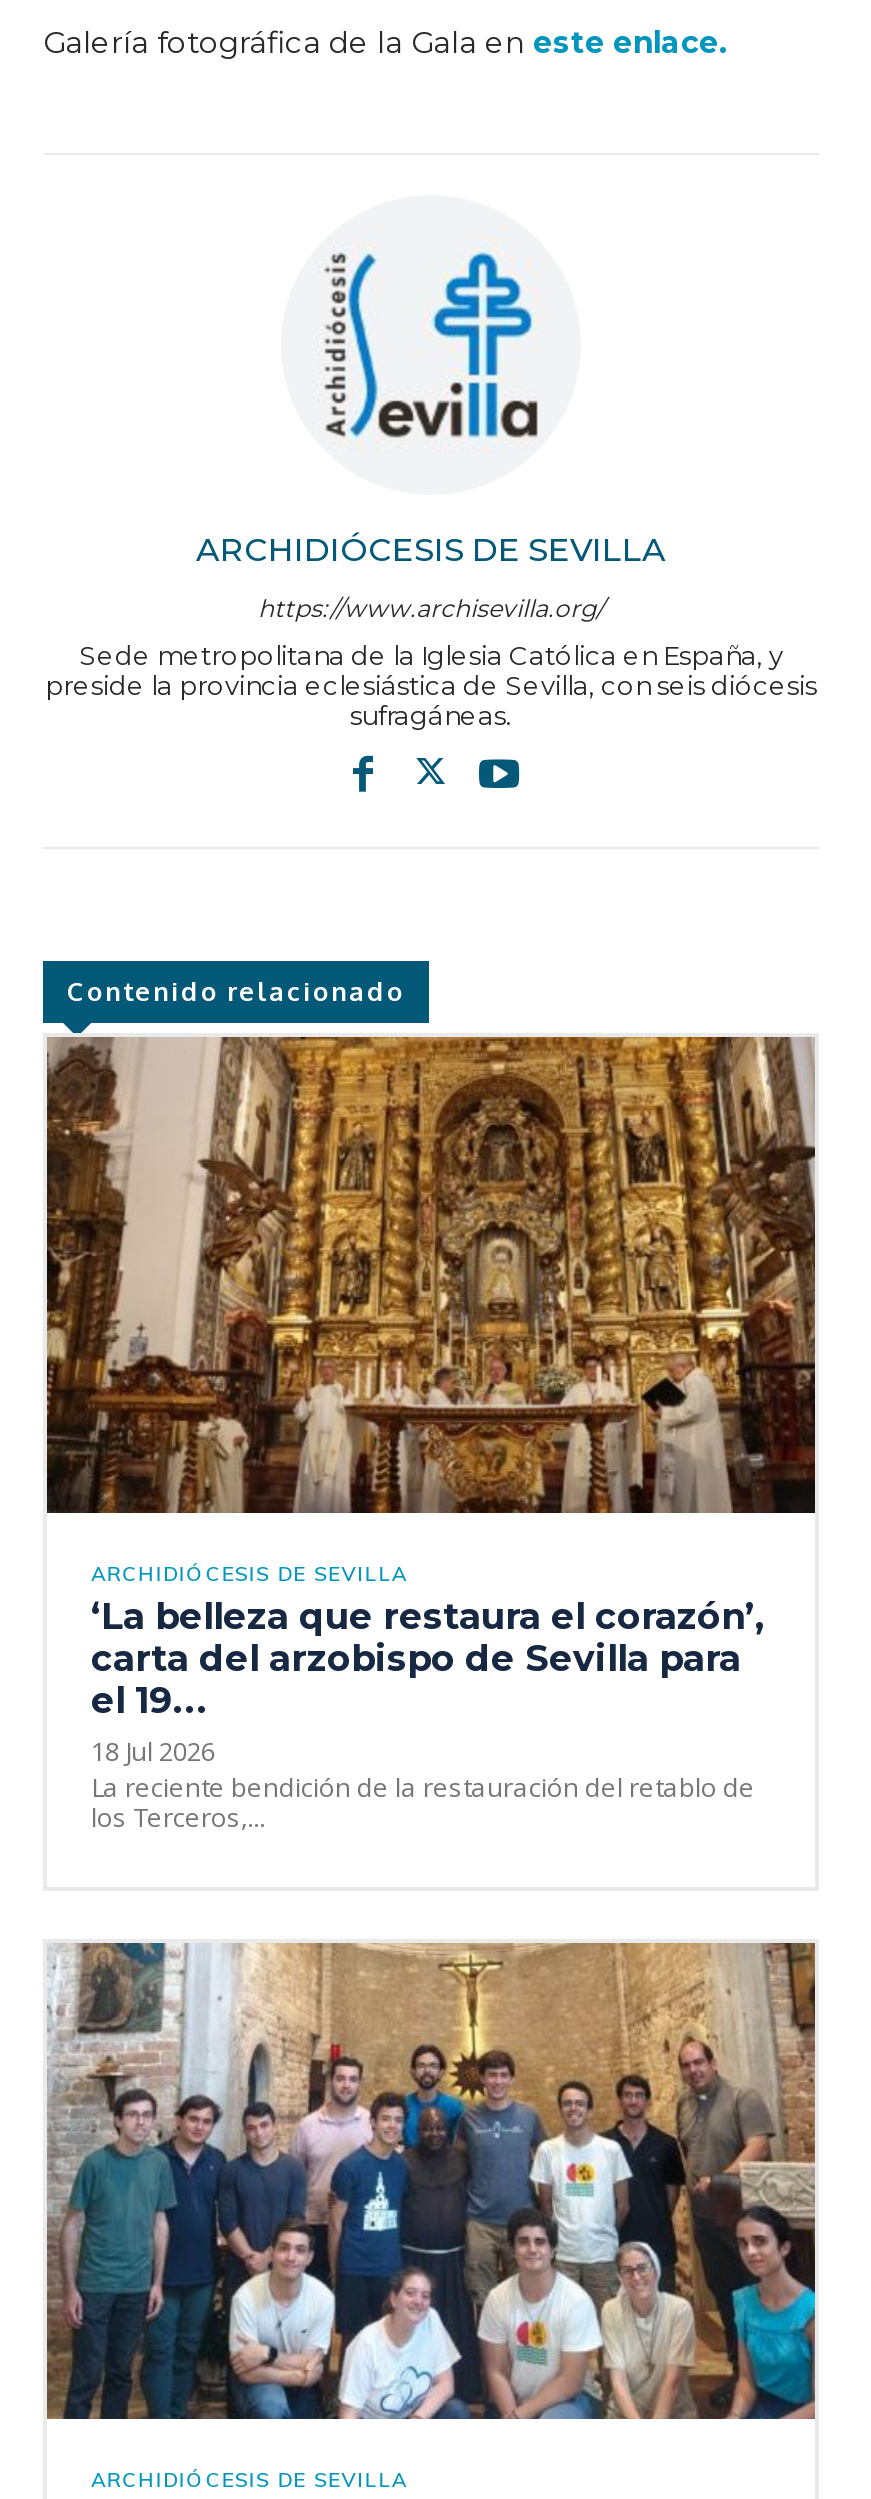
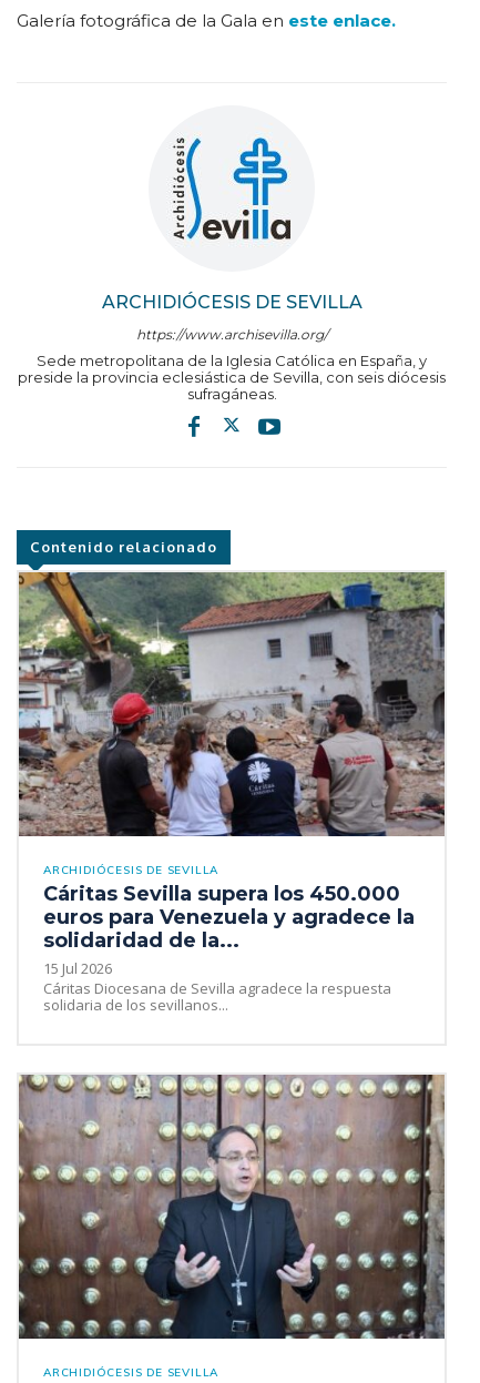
- [image]
+ [image]

- ‘La belleza que restaura el corazón’,
- carta del arzobispo de Sevilla para
- el 19...
- 18 Jul 2026
- La reciente bendición de la restauración del retablo de
- los Terceros,...
+ Cáritas Sevilla supera los 450.000
+ euros para Venezuela y agradece la
+ solidaridad de la...
+ 15 Jul 2026
+ Cáritas Diocesana de Sevilla agradece la respuesta
+ solidaria de los sevillanos...

- [image]
+ [image]
